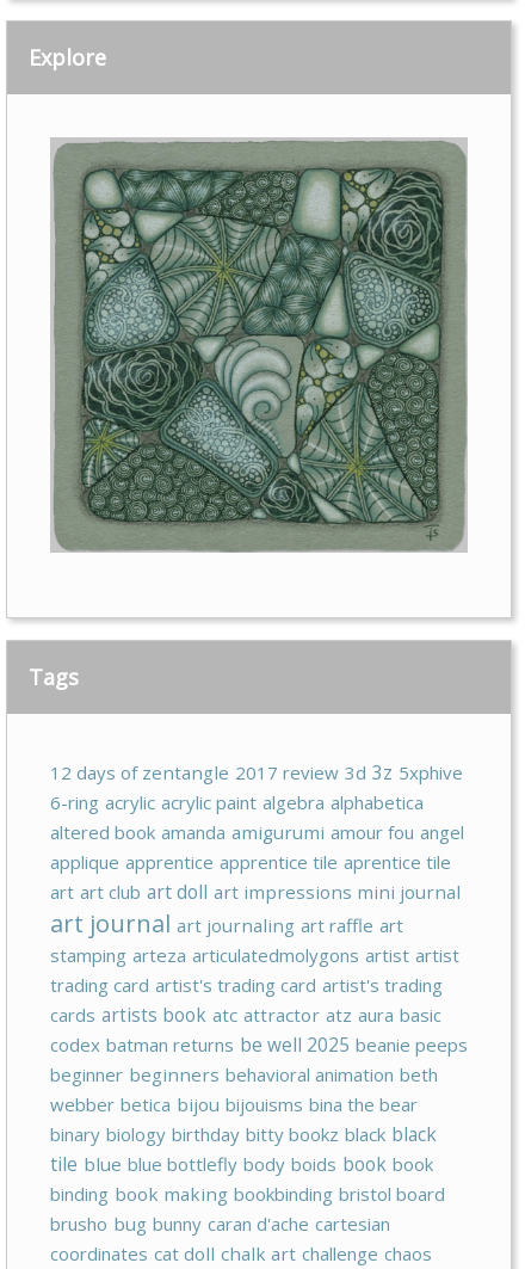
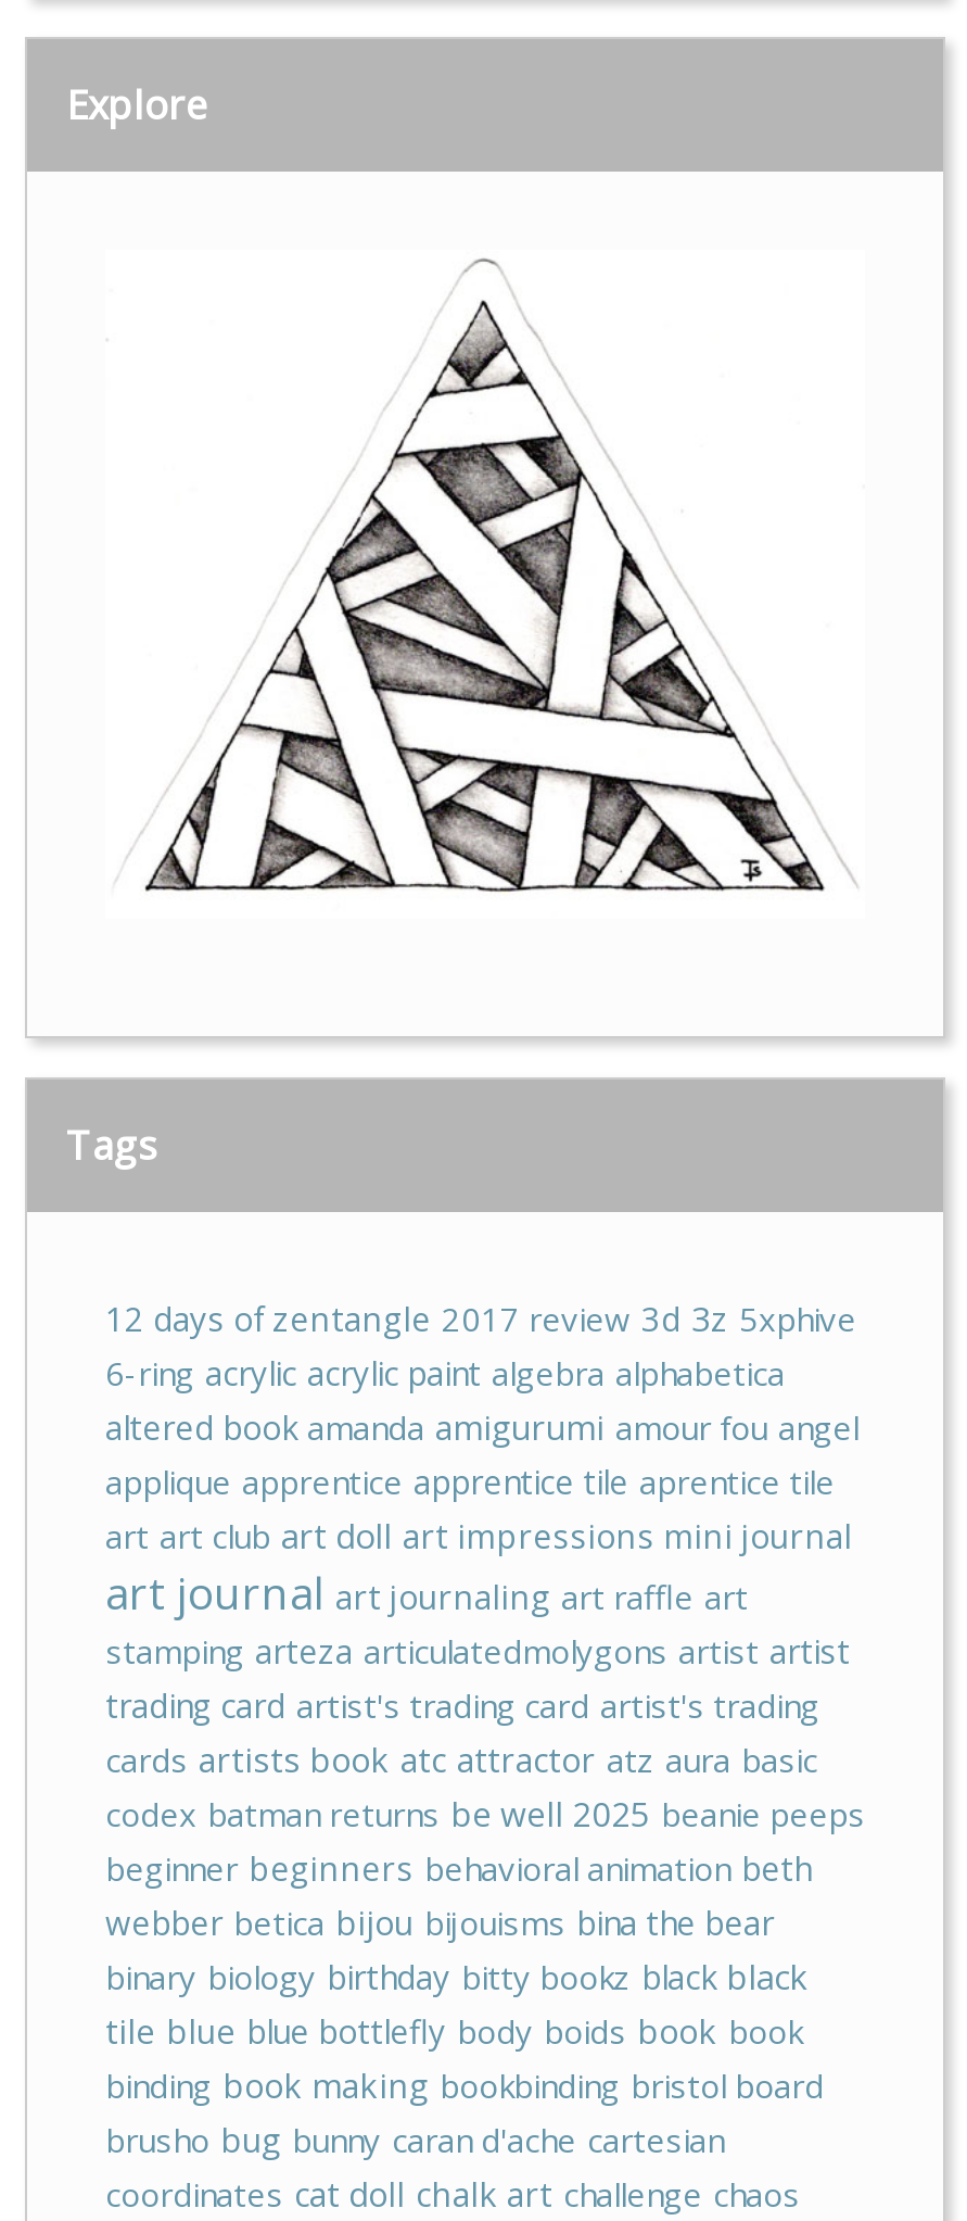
- [image]
+ [image]
